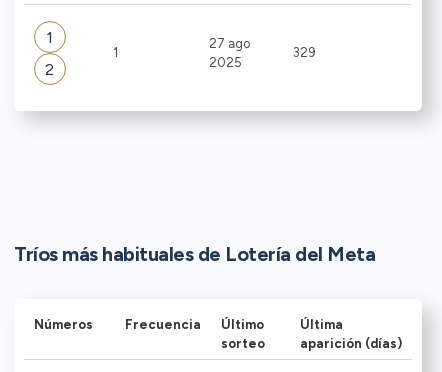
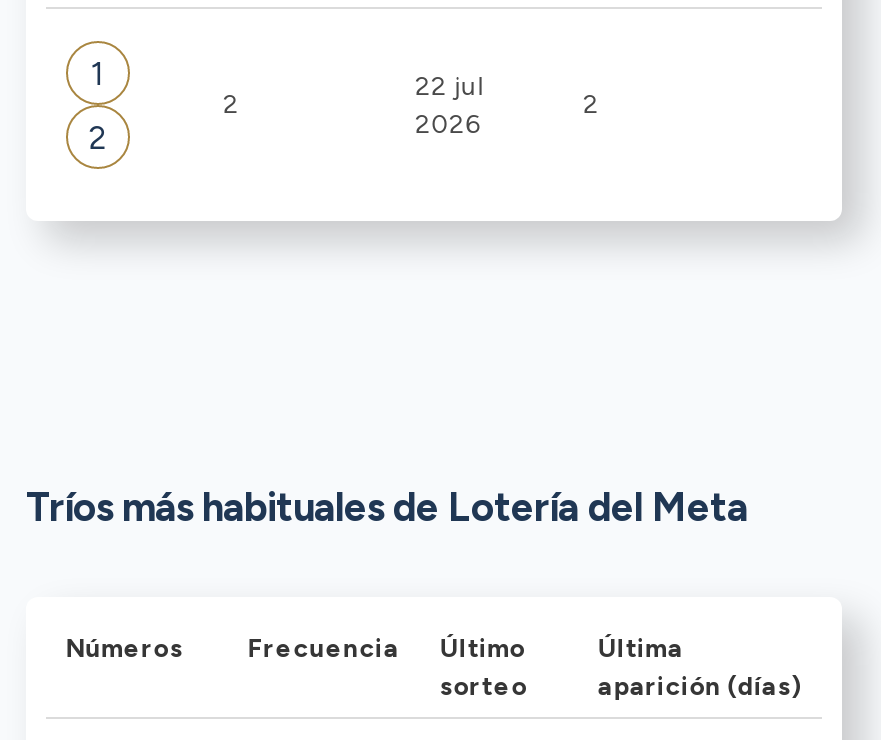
- 27 ago
- 2025
+ 22 jul
+ 2026

- 1
+ 2

- 329
+ 2
